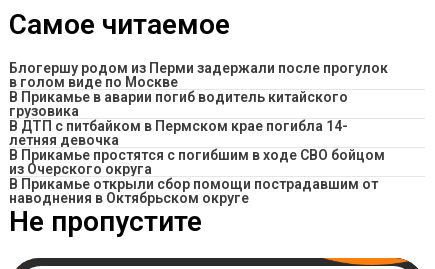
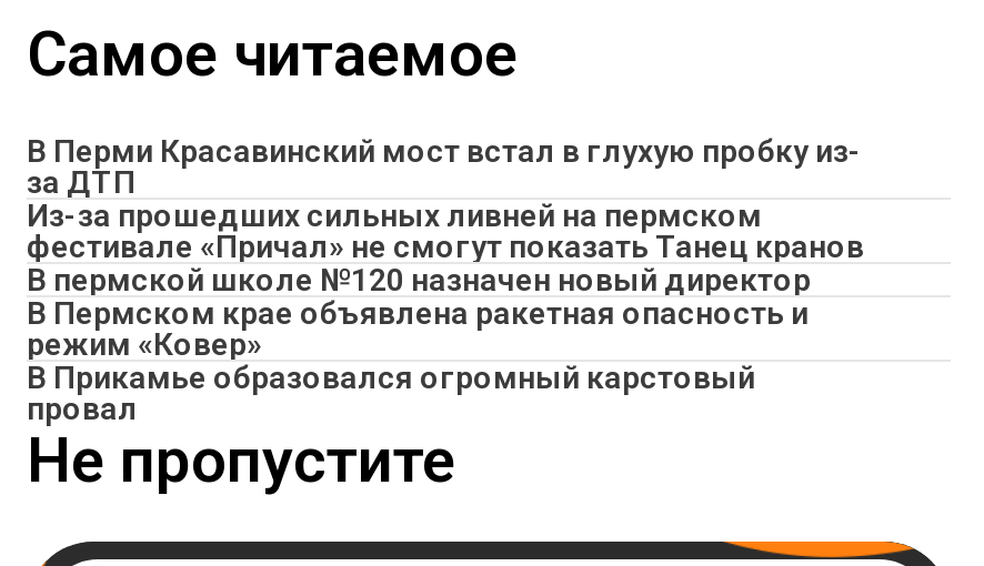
- Блогершу родом из Перми задержали после прогулок
- в голом виде по Москве
- В Прикамье в аварии погиб водитель китайского
- грузовика
- В ДТП с питбайком в Пермском крае погибла 14-
- летняя девочка
- В Прикамье простятся с погибшим в ходе СВО бойцом
- из Очерского округа
- В Прикамье открыли сбор помощи пострадавшим от
- наводнения в Октябрьском округе
+ В Перми Красавинский мост встал в глухую пробку из-
+ за ДТП
+ Из-за прошедших сильных ливней на пермском
+ фестивале «Причал» не смогут показать Танец кранов
+ В пермской школе №120 назначен новый директор
+ В Пермском крае объявлена ракетная опасность и
+ режим «Ковер»
+ В Прикамье образовался огромный карстовый
+ провал
